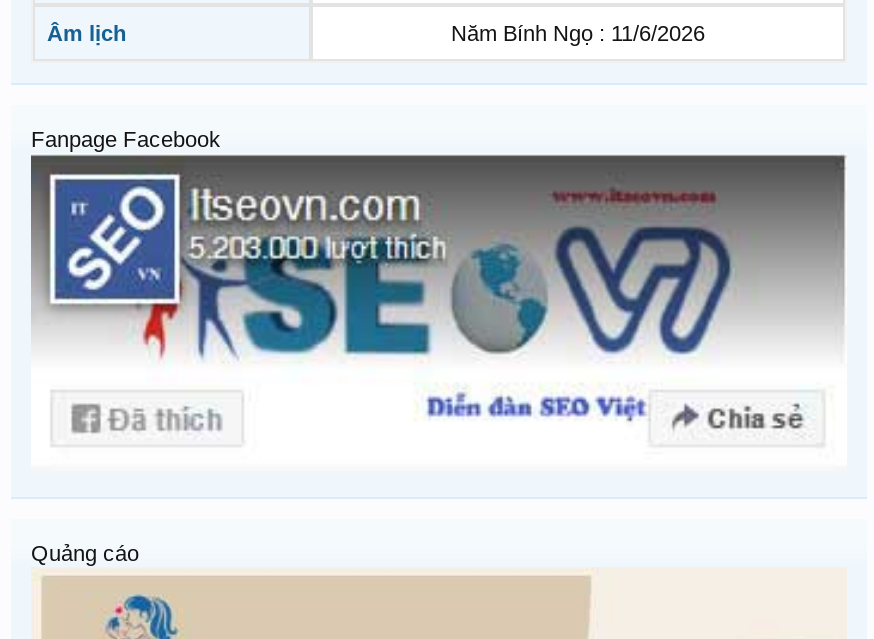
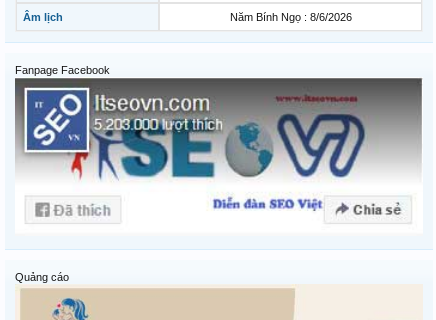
- Năm Bính Ngọ : 11/6/2026
+ Năm Bính Ngọ : 8/6/2026
